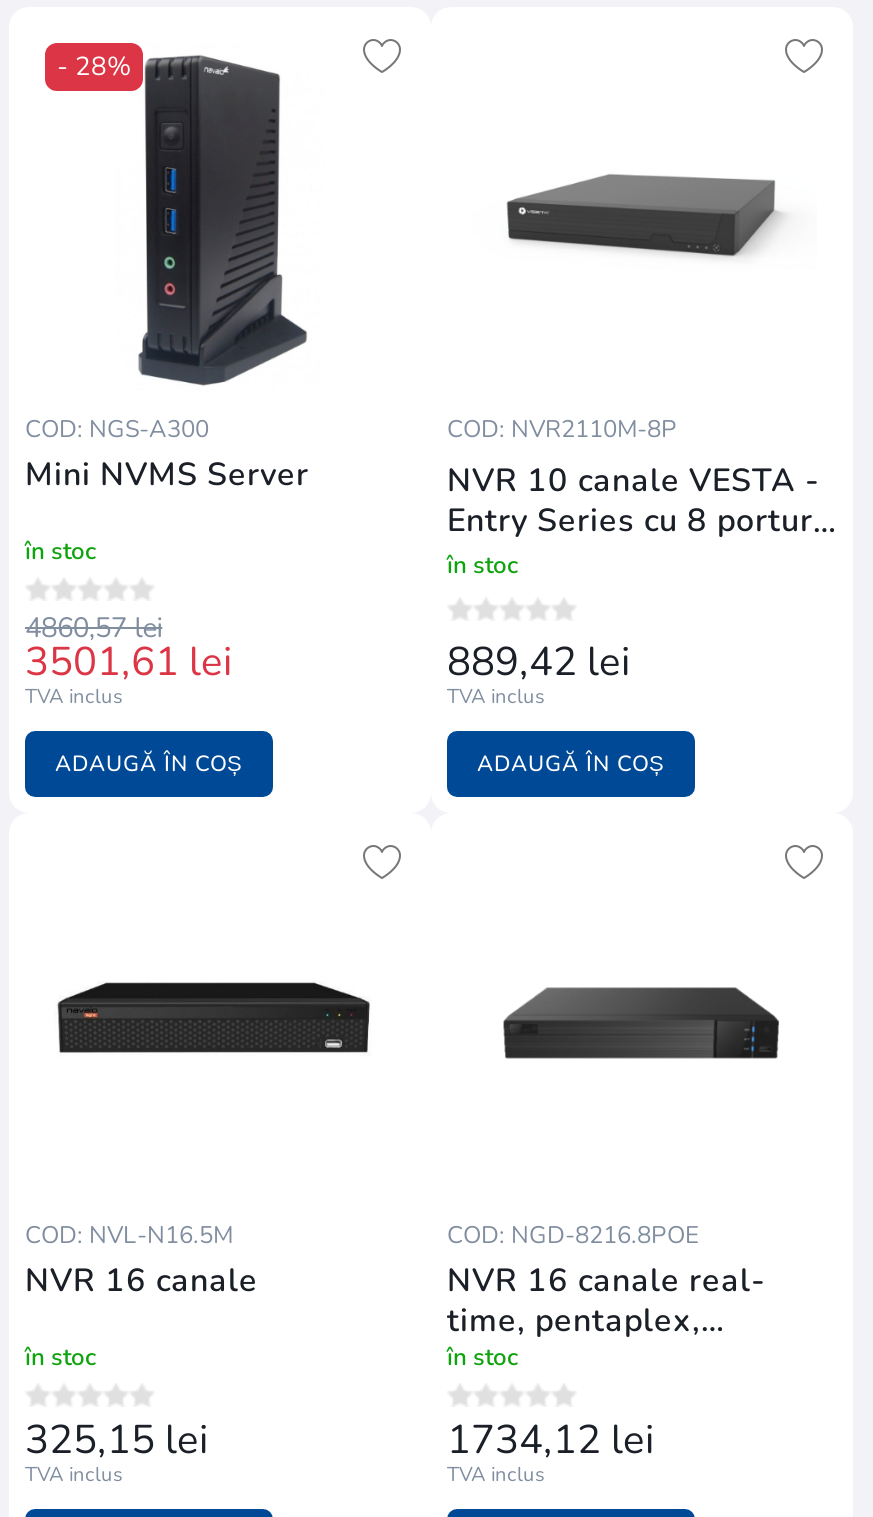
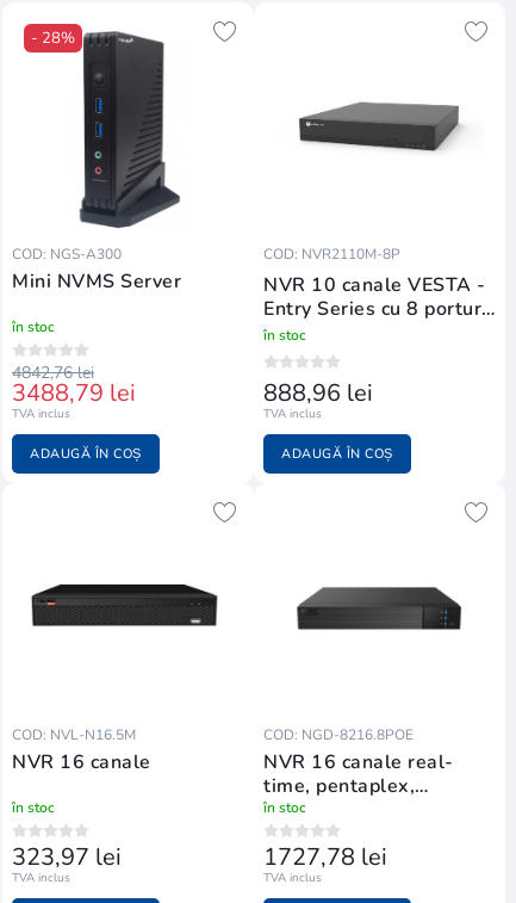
- 4860,57 lei
+ 4842,76 lei

- 3501,61 lei
+ 3488,79 lei

- 889,42 lei
+ 888,96 lei

- 325,15 lei
+ 323,97 lei

- 1734,12 lei
+ 1727,78 lei
